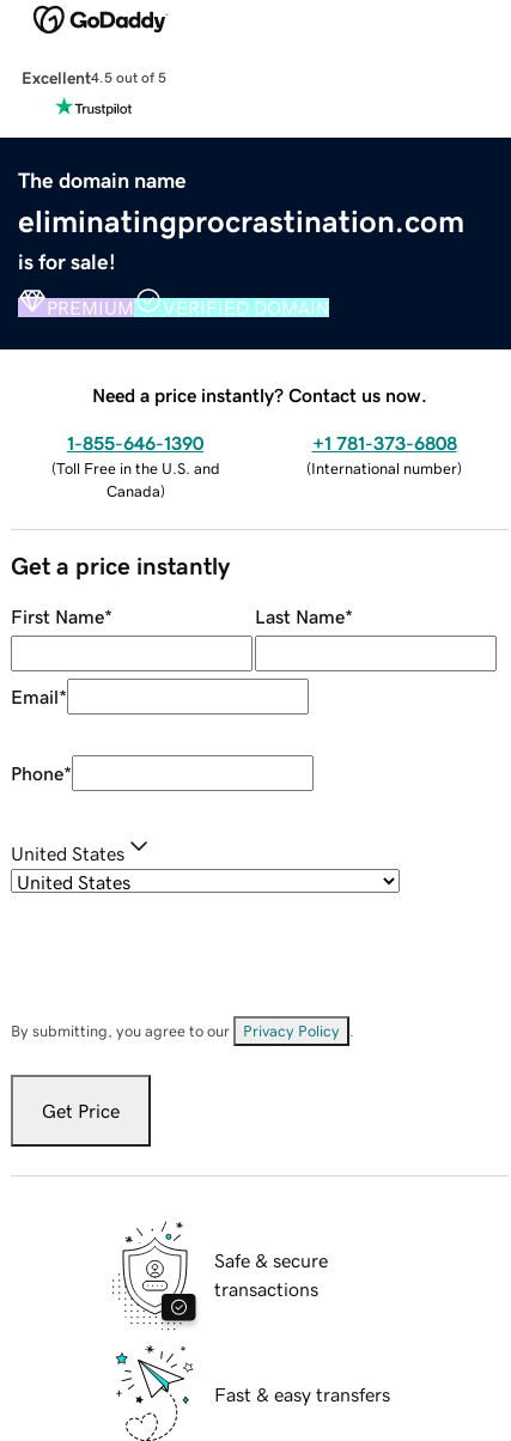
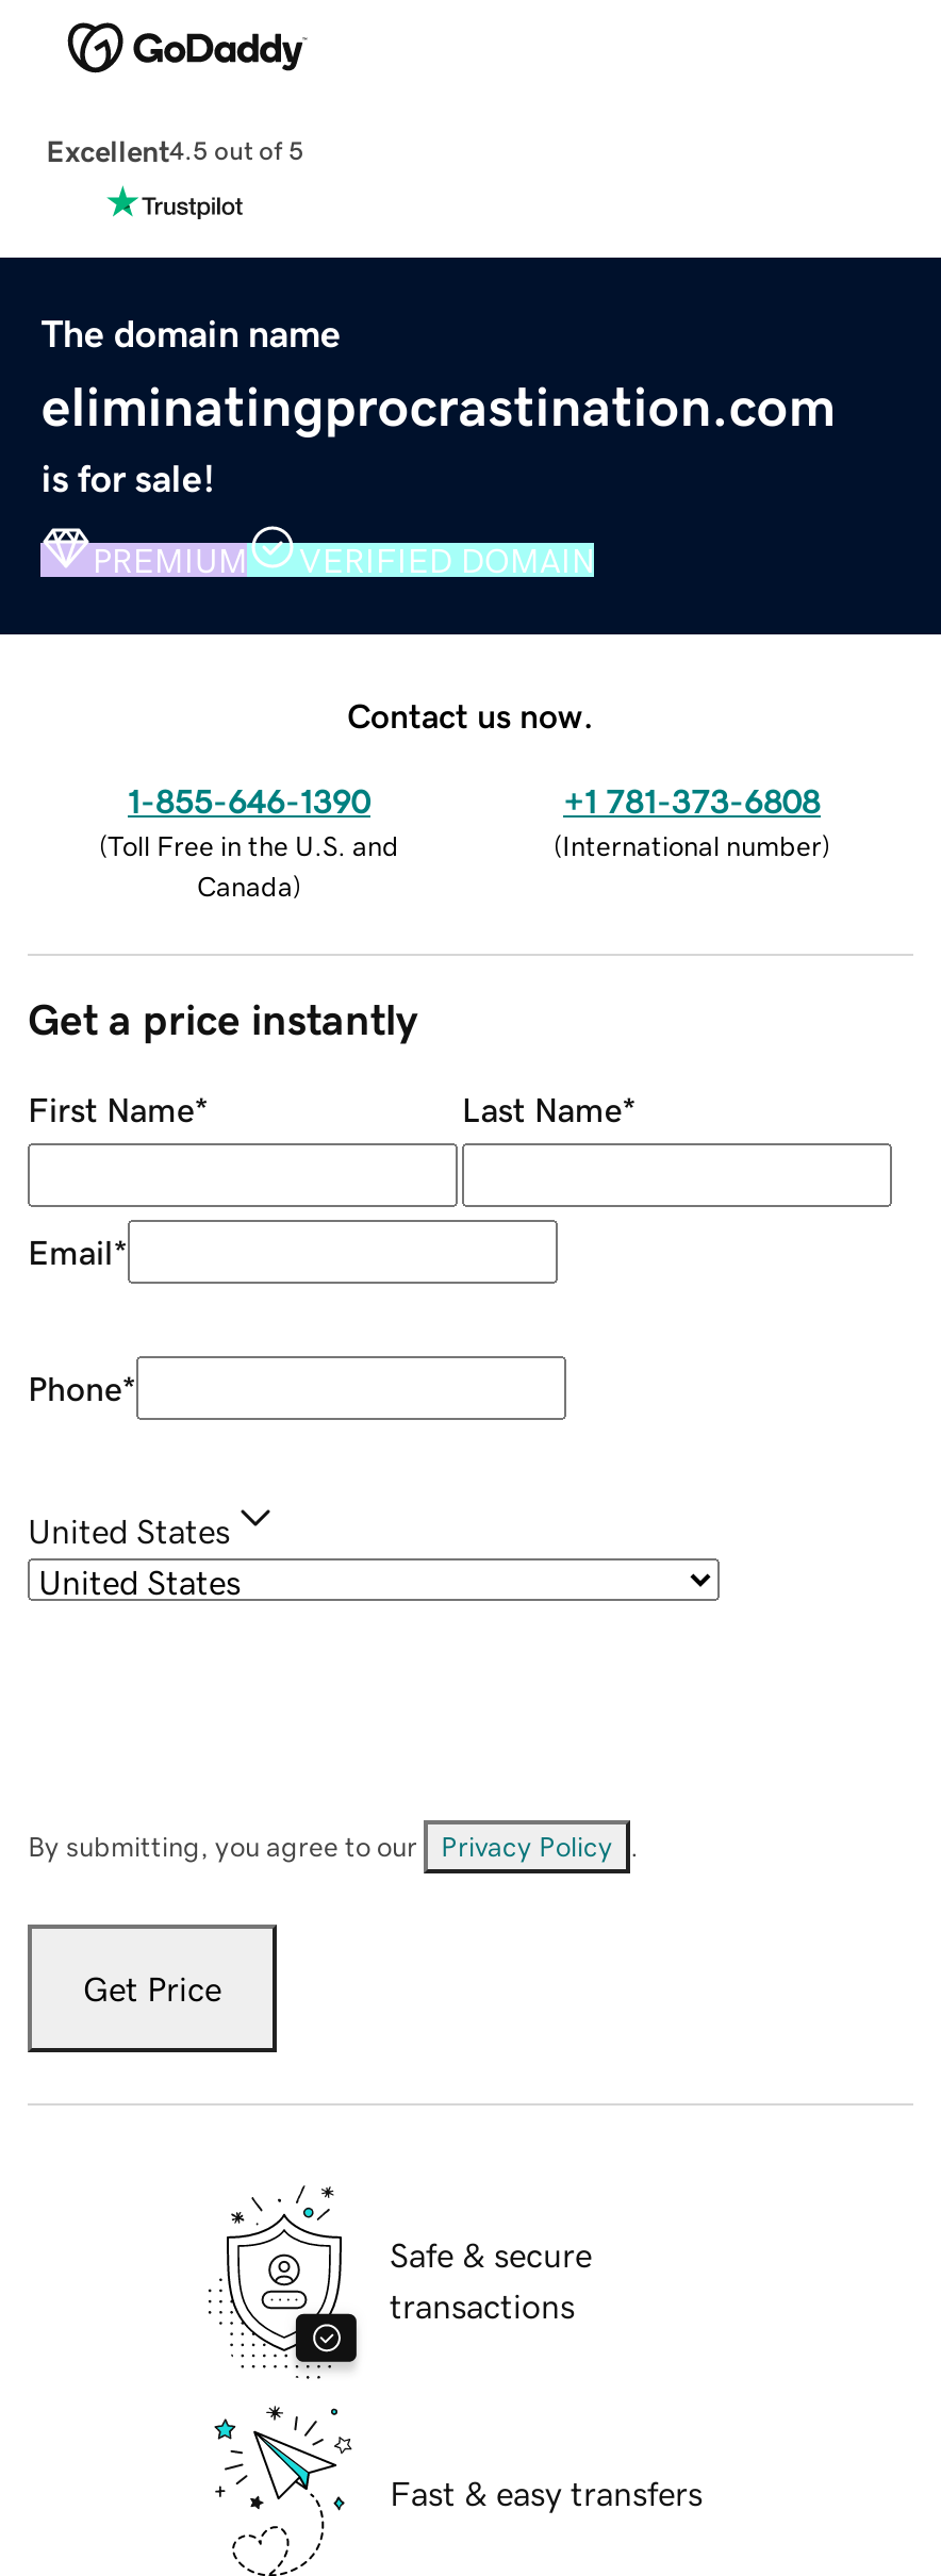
- Need a price instantly? Contact us now.
+ Contact us now.
